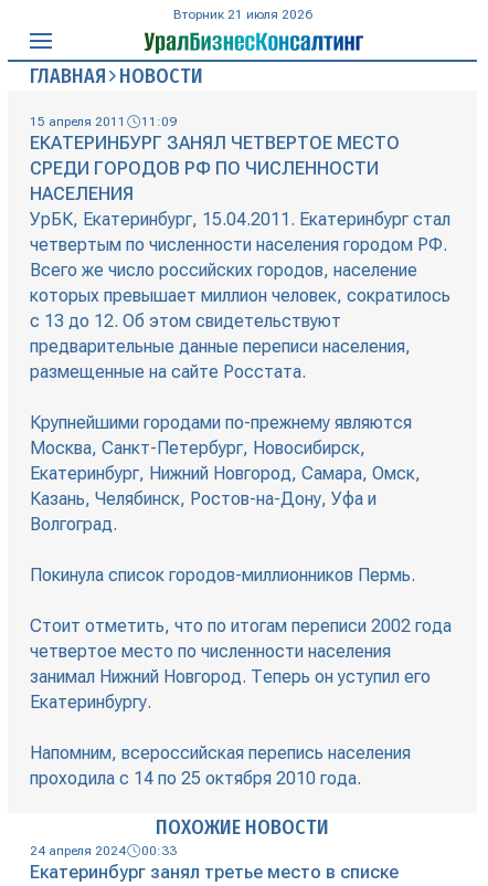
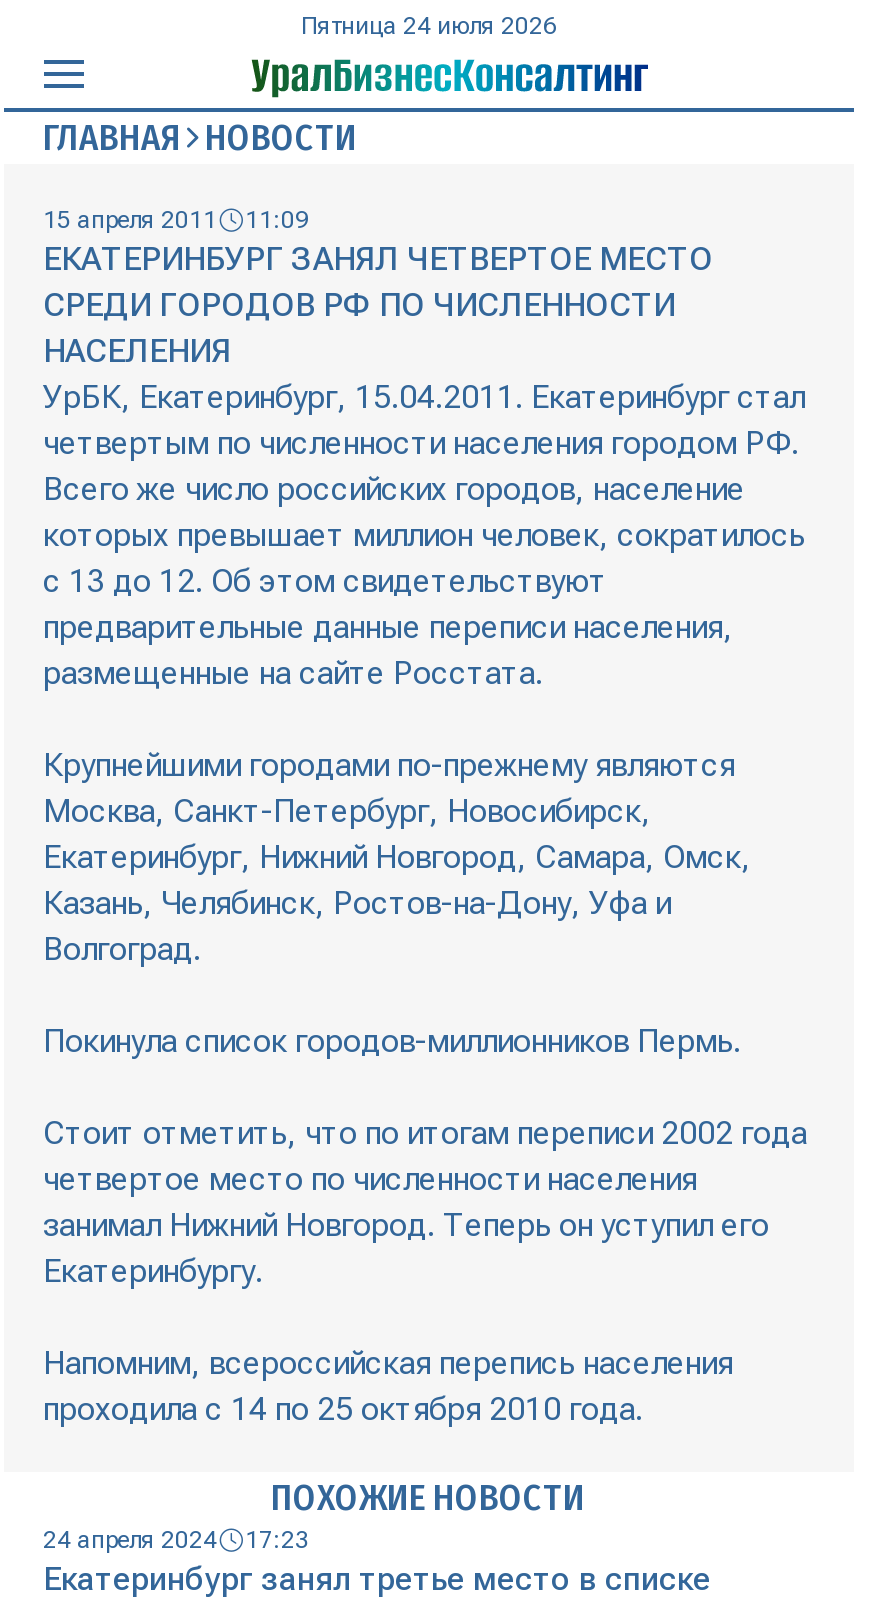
- Вторник 21 июля 2026
+ Пятница 24 июля 2026

- 24 апреля 2024 00:33
+ 24 апреля 2024 17:23
